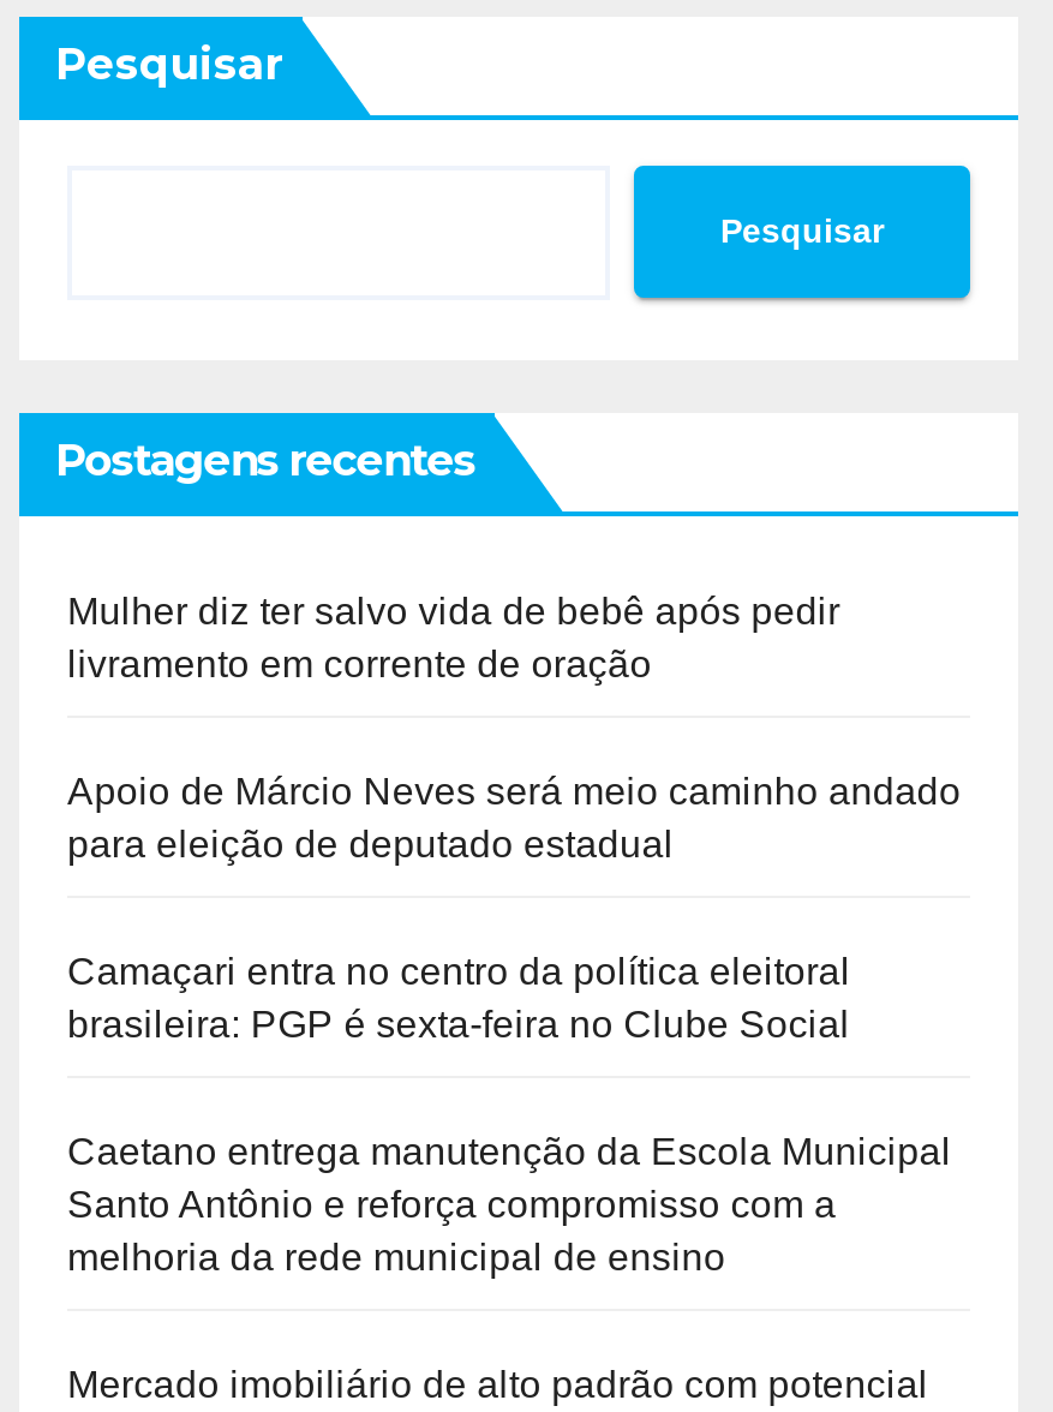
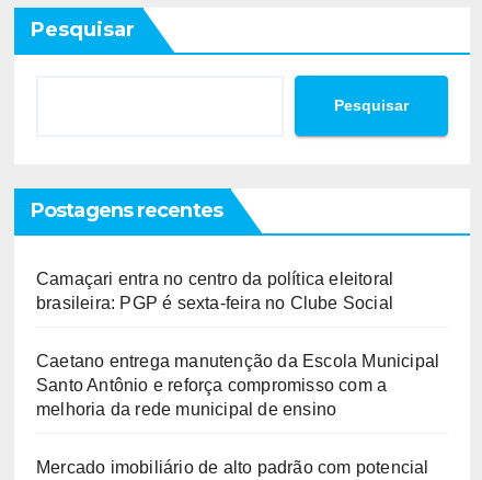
- Mulher diz ter salvo vida de bebê após pedir
- livramento em corrente de oração
- Apoio de Márcio Neves será meio caminho andado
- para eleição de deputado estadual
